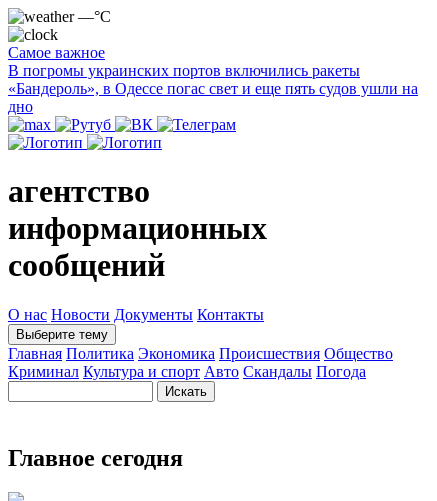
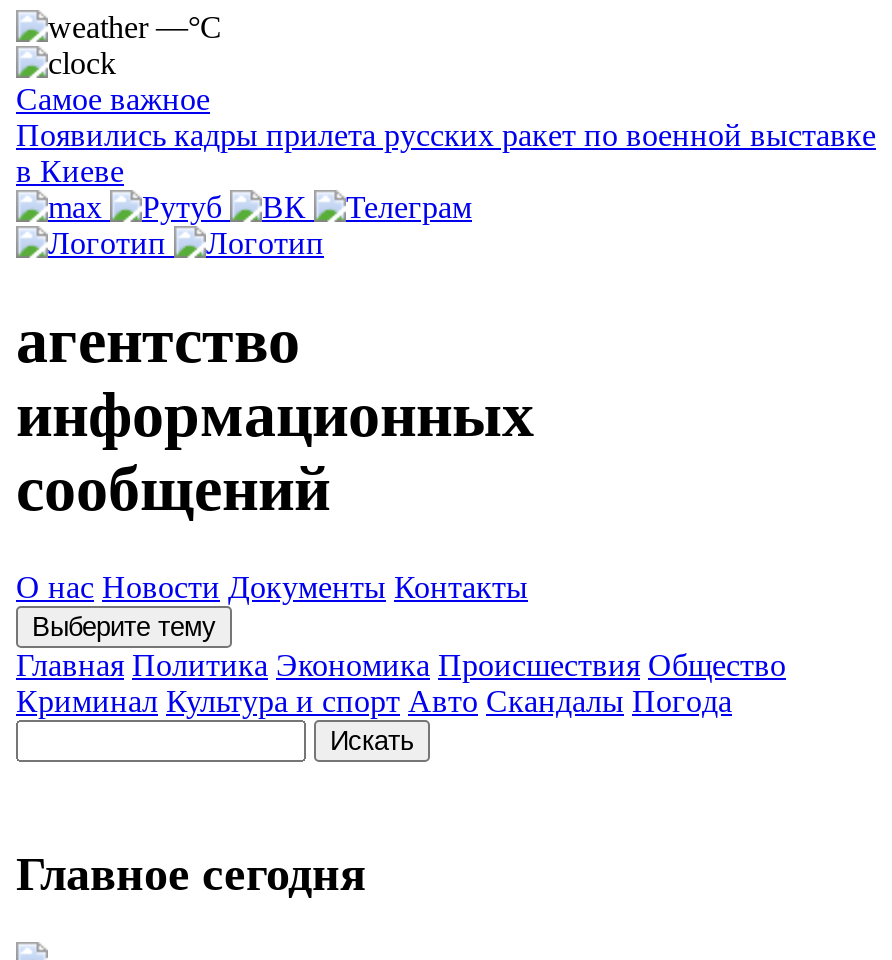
- В погромы украинских портов включились ракеты
- «Бандероль», в Одессе погас свет и еще пять судов ушли на
- дно
+ Появились кадры прилета русских ракет по военной выставке
+ в Киеве
